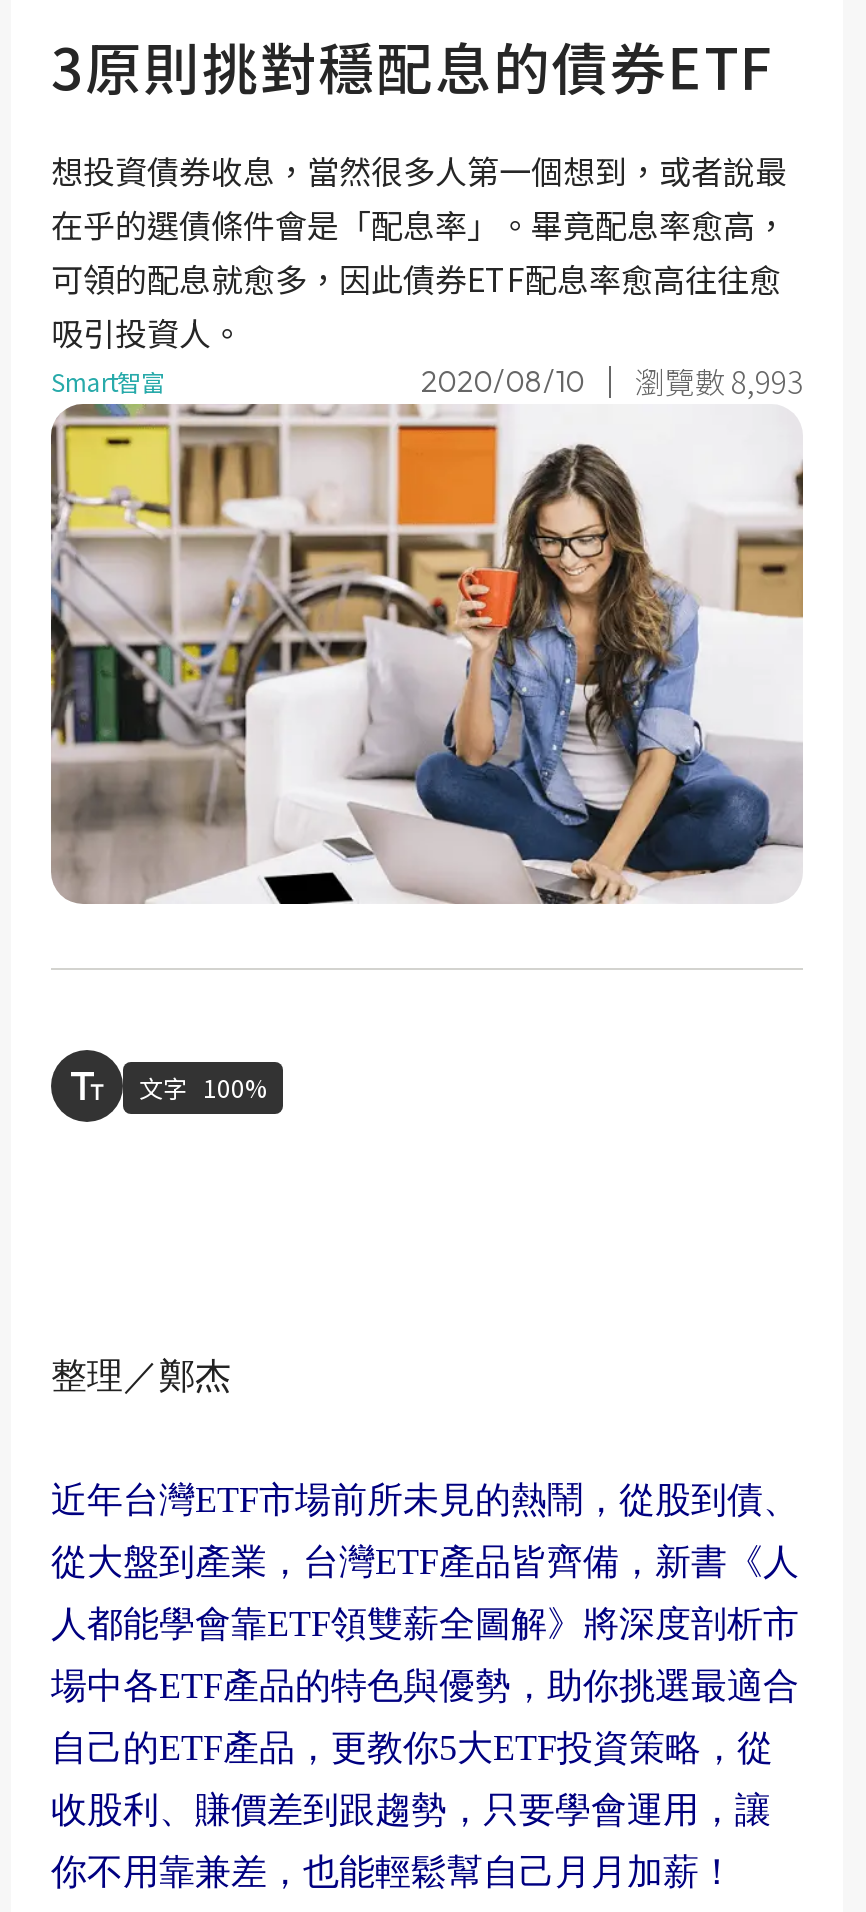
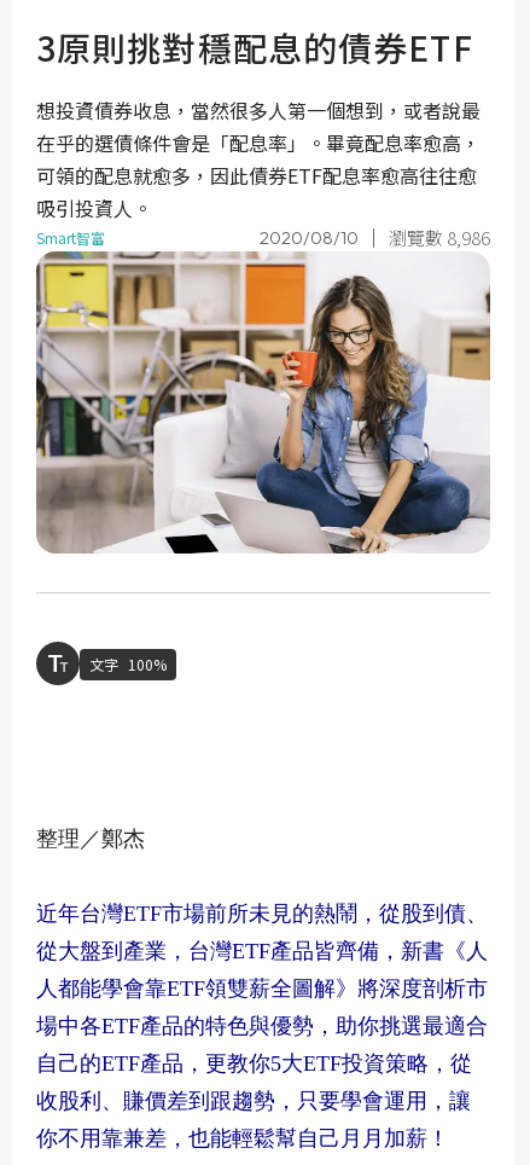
- 2020/08/10 瀏覽數 8,993
+ 2020/08/10 瀏覽數 8,986
